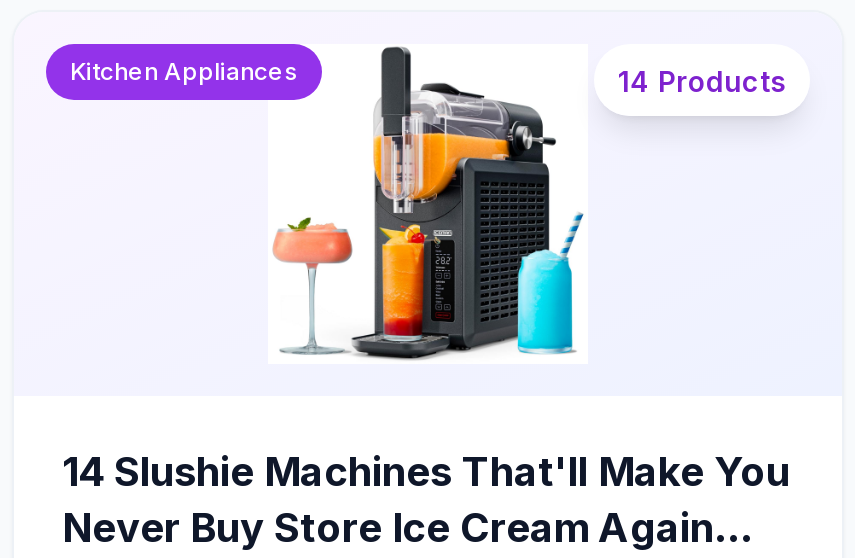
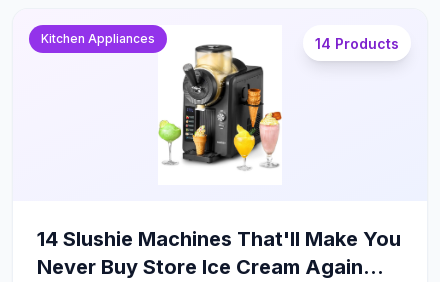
- [image]
+ [image]
